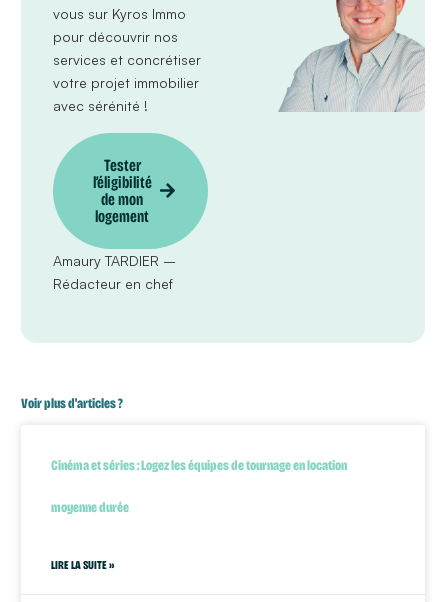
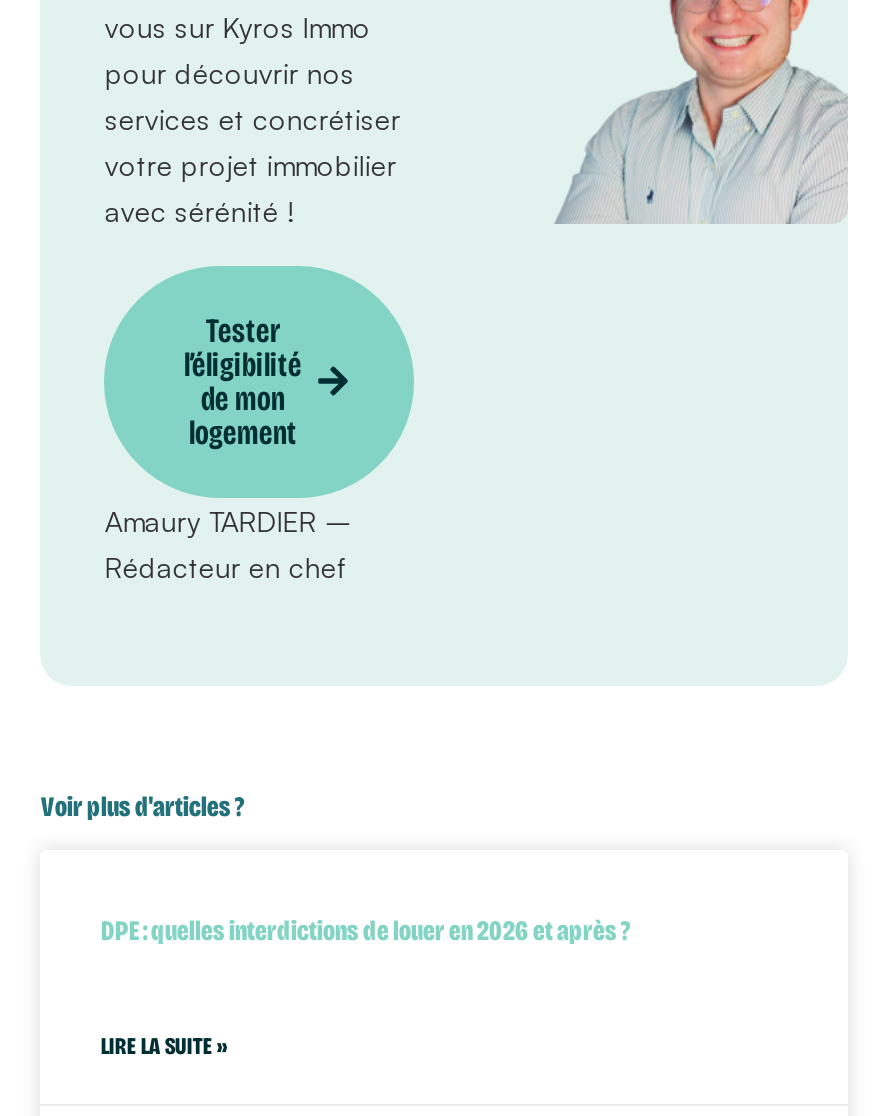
- Cinéma et séries : Logez les équipes de tournage en location
- moyenne durée
+ DPE : quelles interdictions de louer en 2026 et après ?
